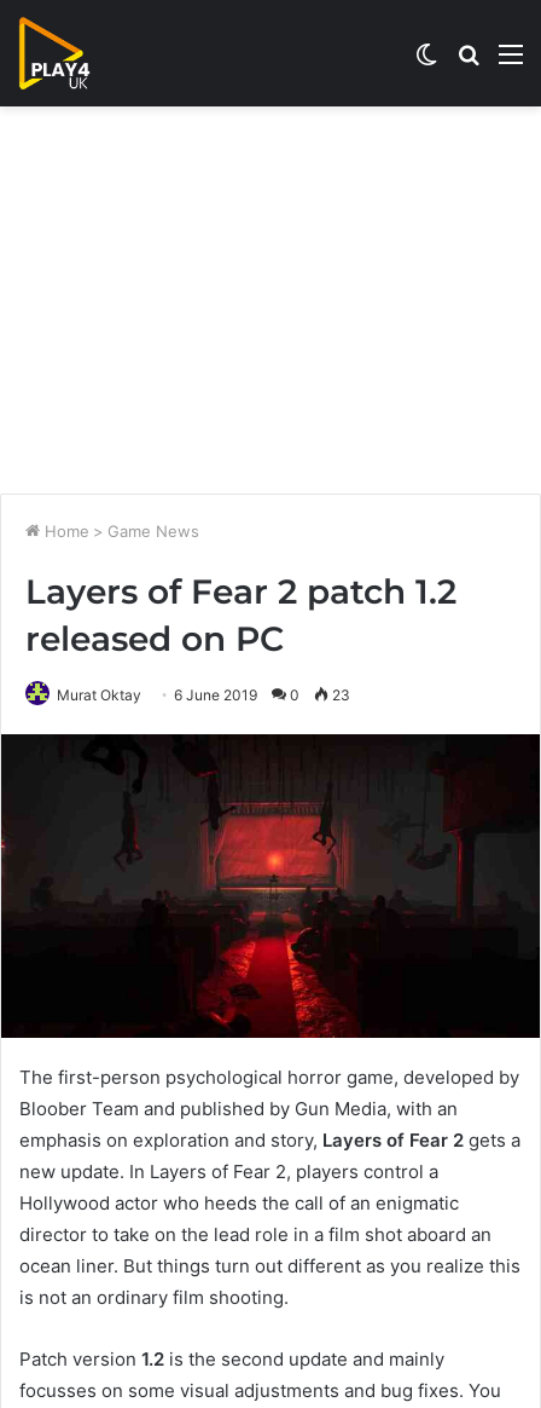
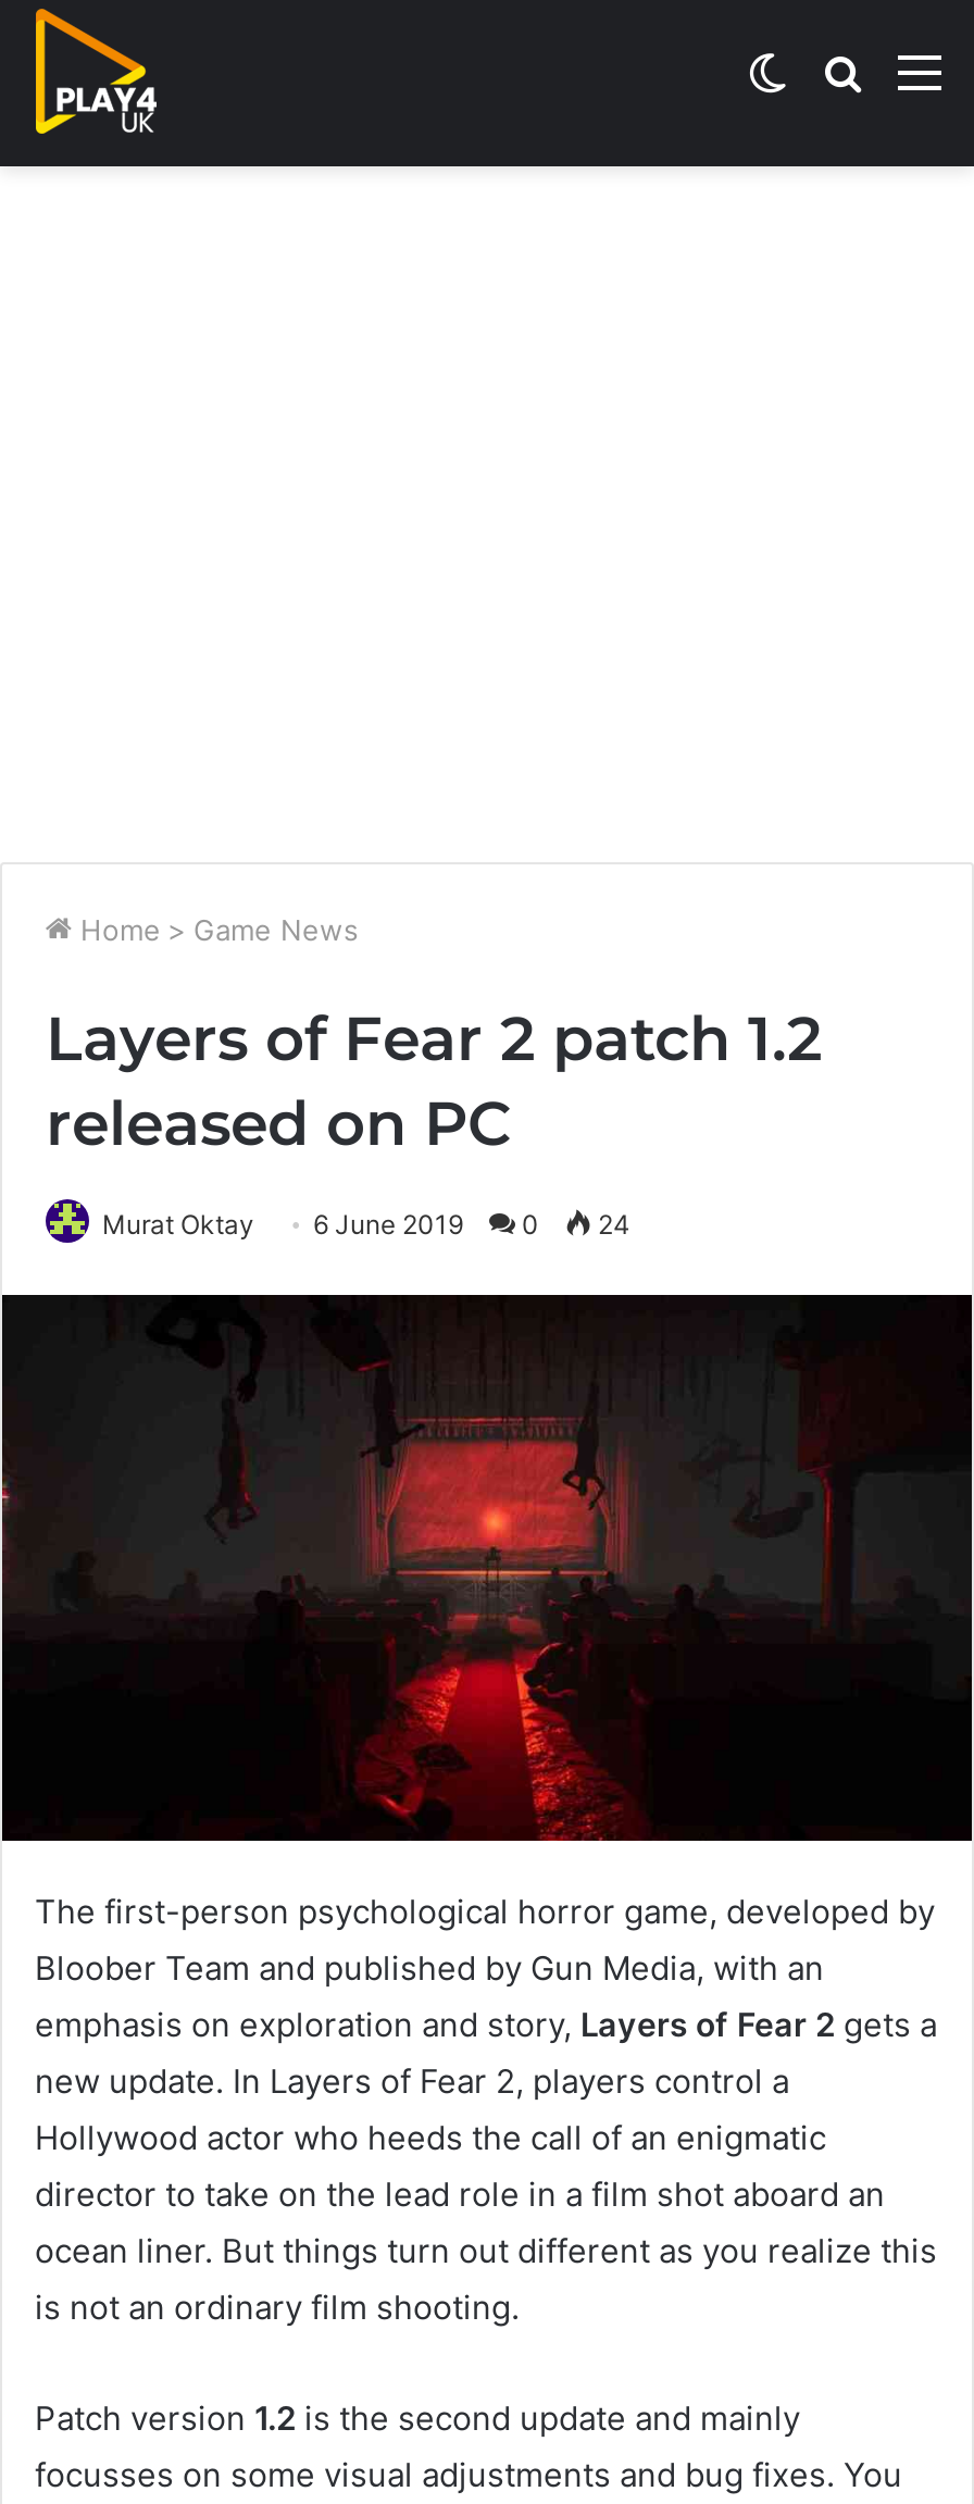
- Murat Oktay 6 June 2019 0 23
+ Murat Oktay 6 June 2019 0 24
